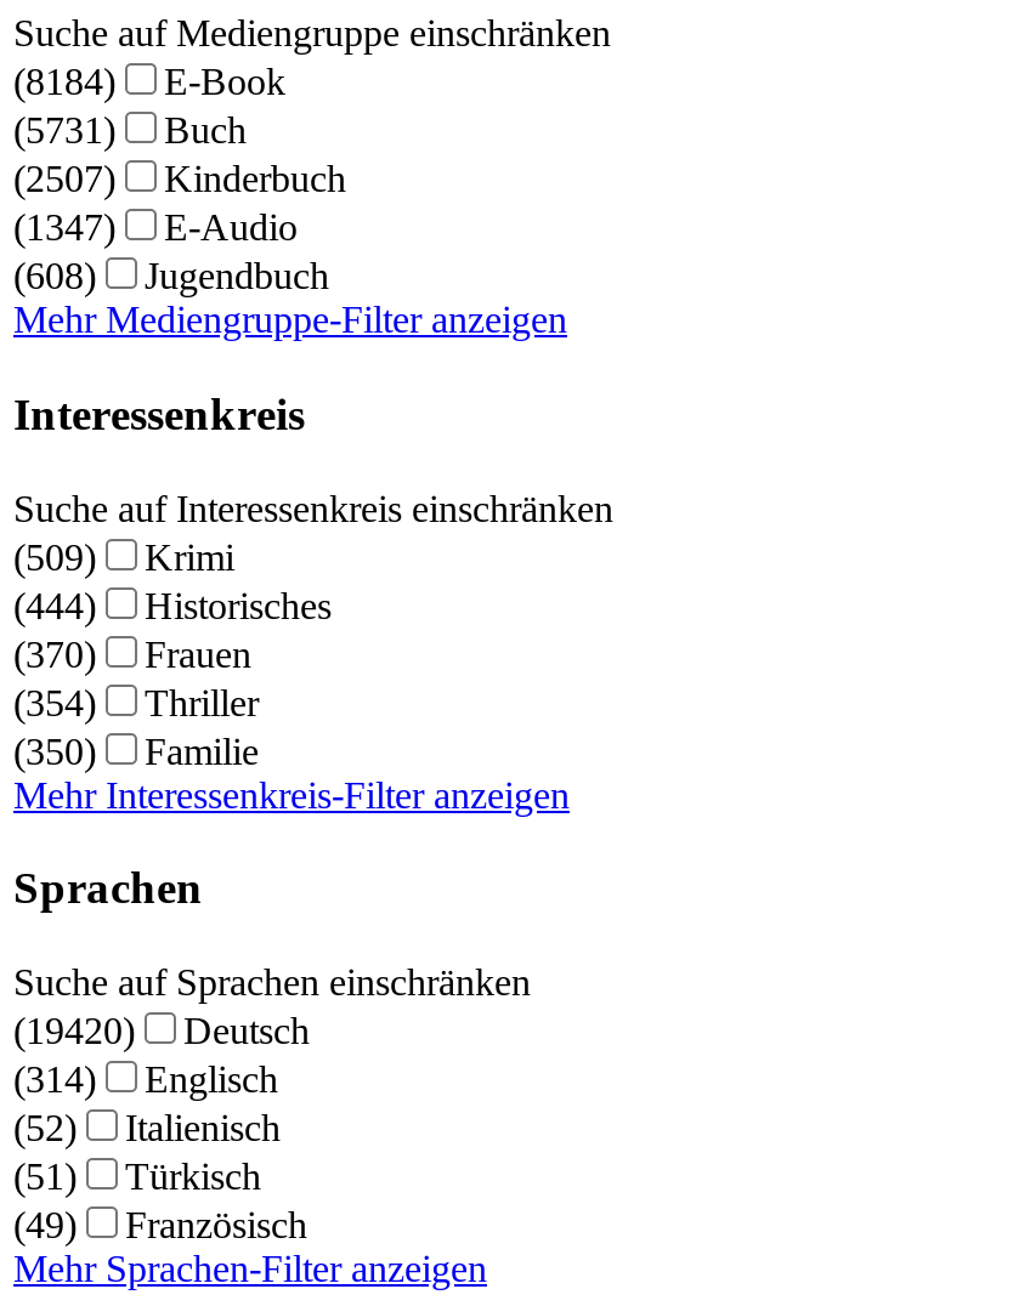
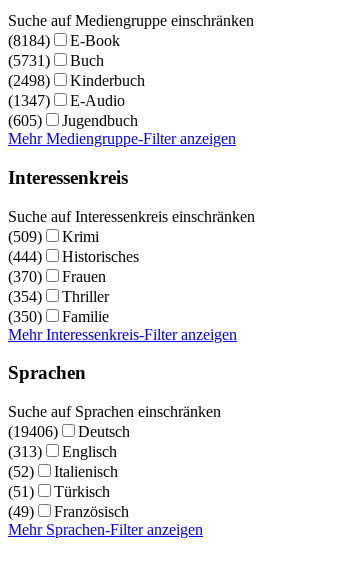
- (2507) Kinderbuch
+ (2498) Kinderbuch

- (608) Jugendbuch
+ (605) Jugendbuch

- (19420) Deutsch
+ (19406) Deutsch

- (314) Englisch
+ (313) Englisch
